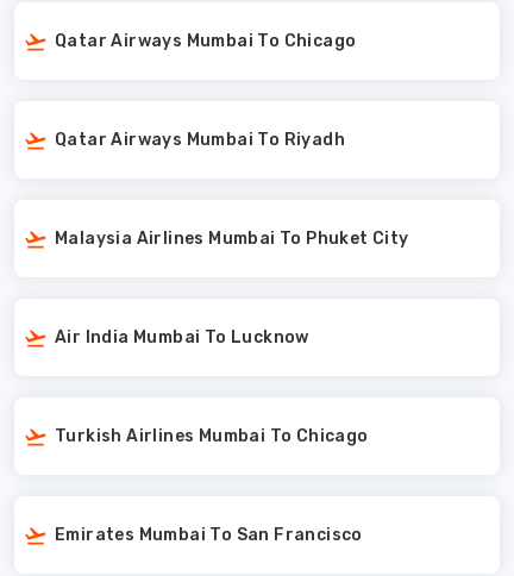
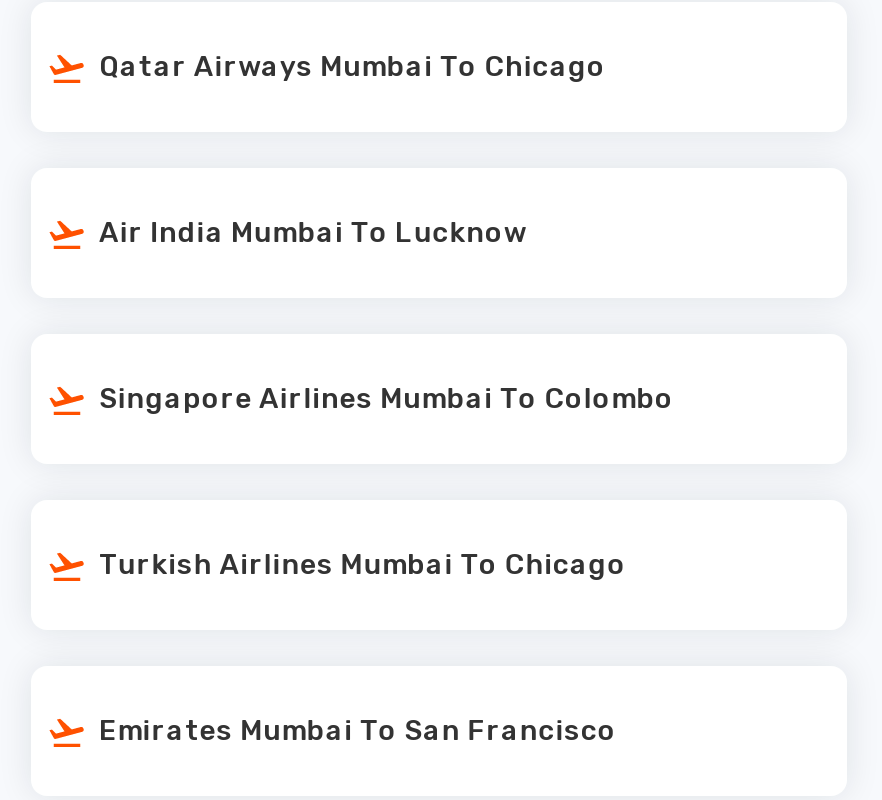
- Qatar Airways Mumbai To Riyadh

- Malaysia Airlines Mumbai To Phuket City

moved up: Air India Mumbai To Lucknow

+ Singapore Airlines Mumbai To Colombo
